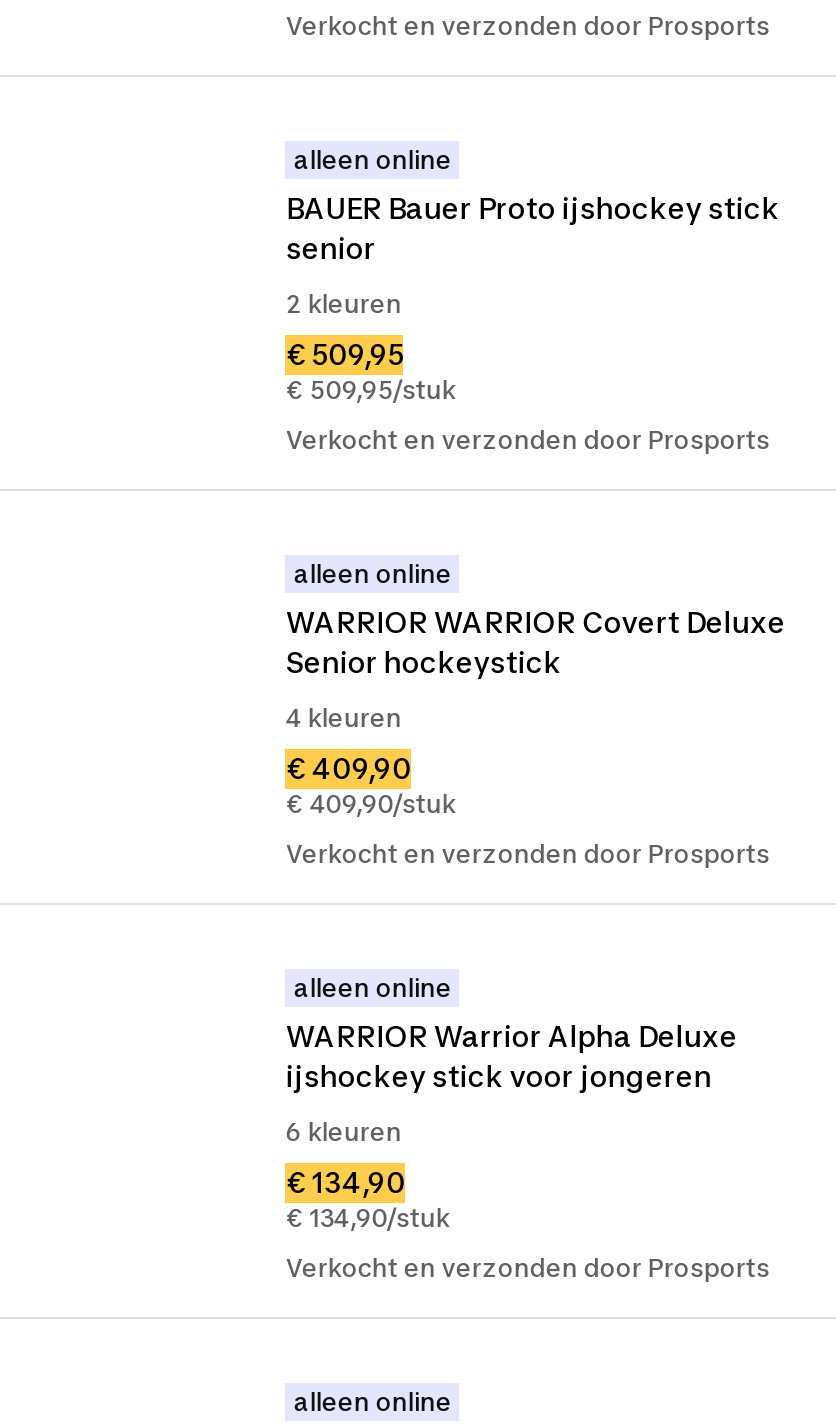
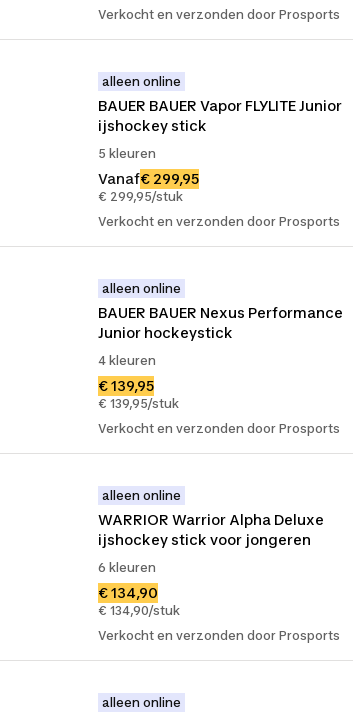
- BAUER Bauer Proto ijshockey stick
- senior
+ BAUER BAUER Vapor FLYLITE Junior
+ ijshockey stick

- 2 kleuren
+ 5 kleuren

- € 509,95
- € 509,95/stuk
+ Vanaf€ 299,95
+ € 299,95/stuk

- WARRIOR WARRIOR Covert Deluxe
- Senior hockeystick
+ BAUER BAUER Nexus Performance
+ Junior hockeystick

- € 409,90
- € 409,90/stuk
+ € 139,95
+ € 139,95/stuk
